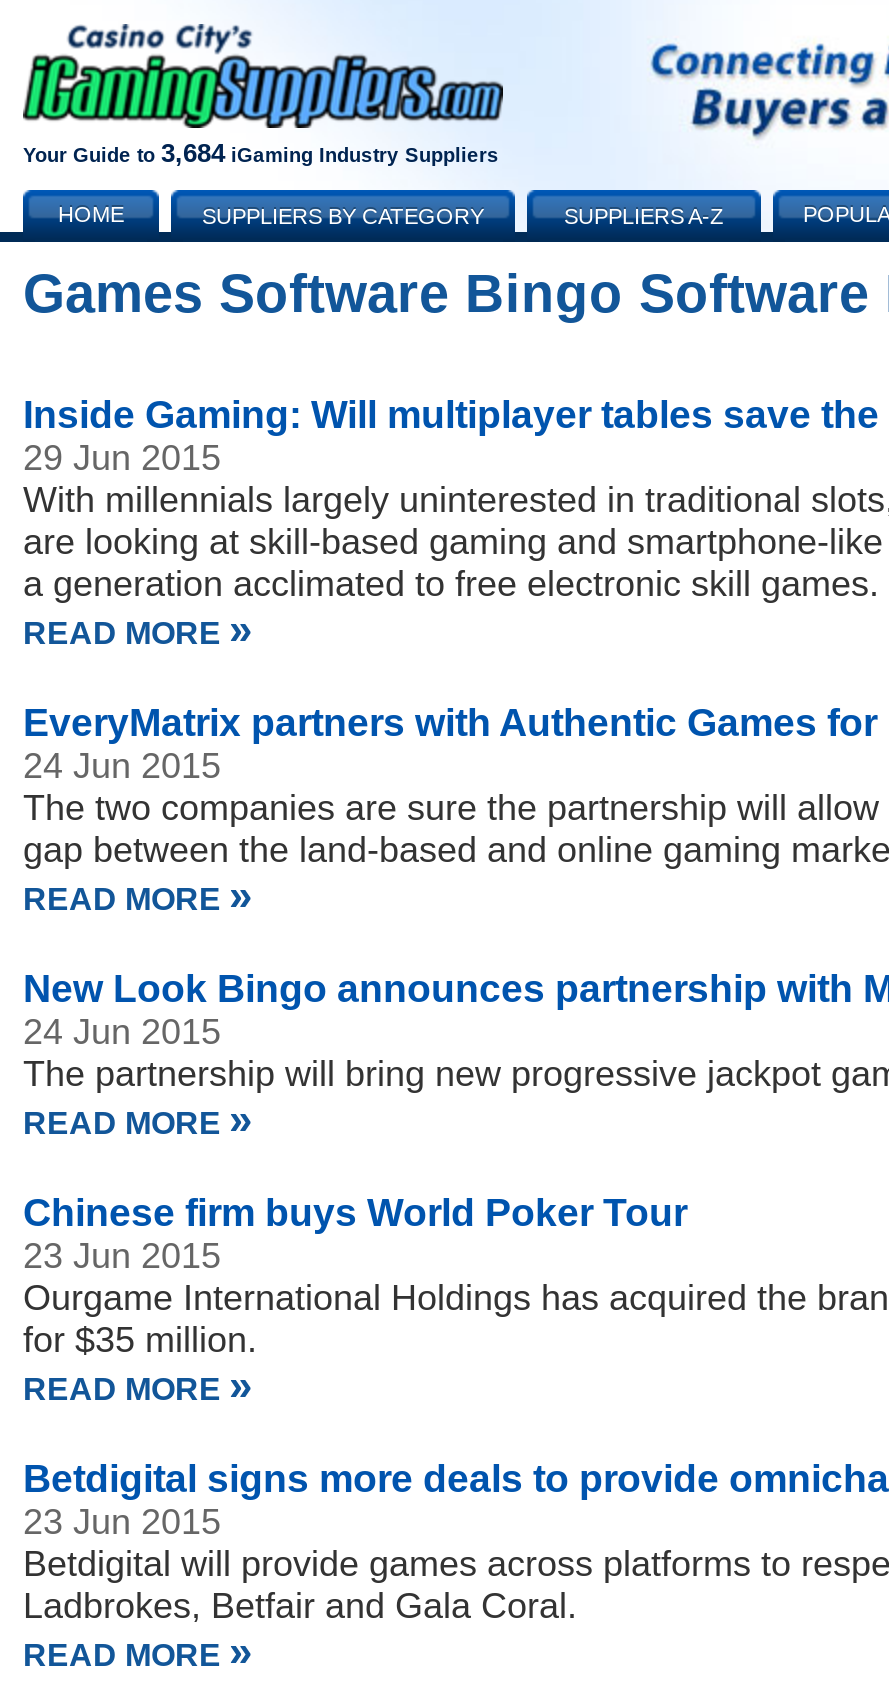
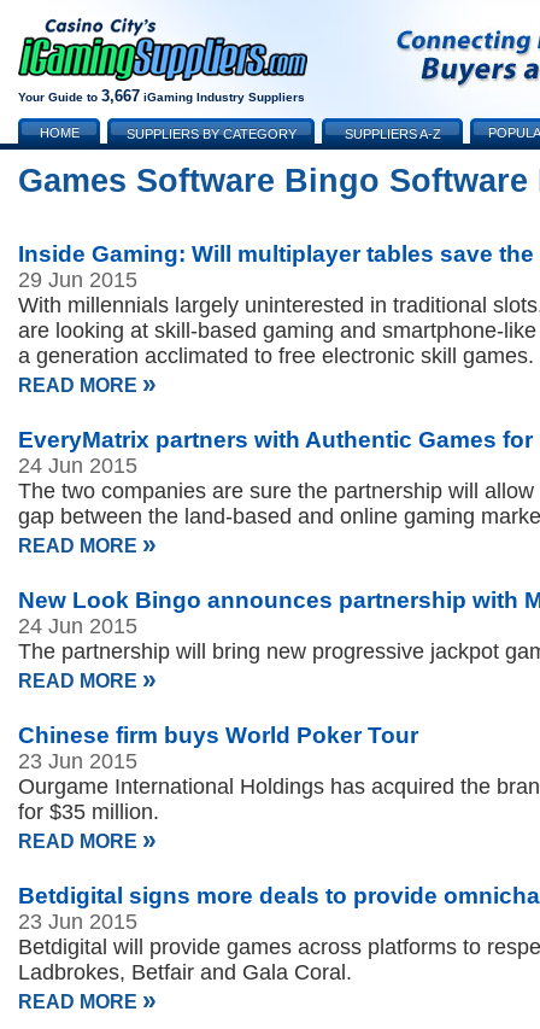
- Your Guide to 3,684 iGaming Industry Suppliers
+ Your Guide to 3,667 iGaming Industry Suppliers
